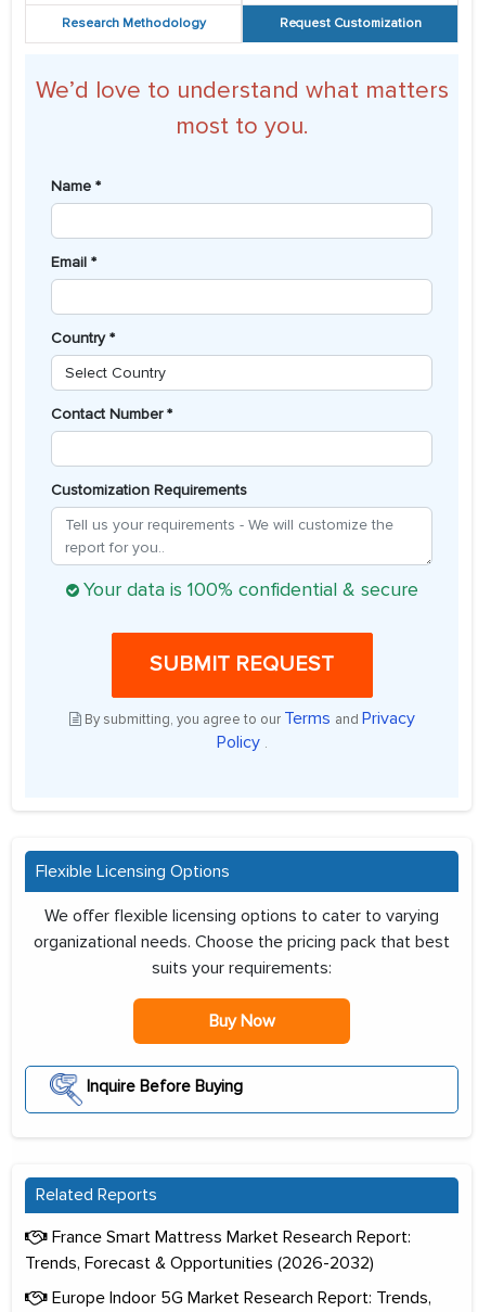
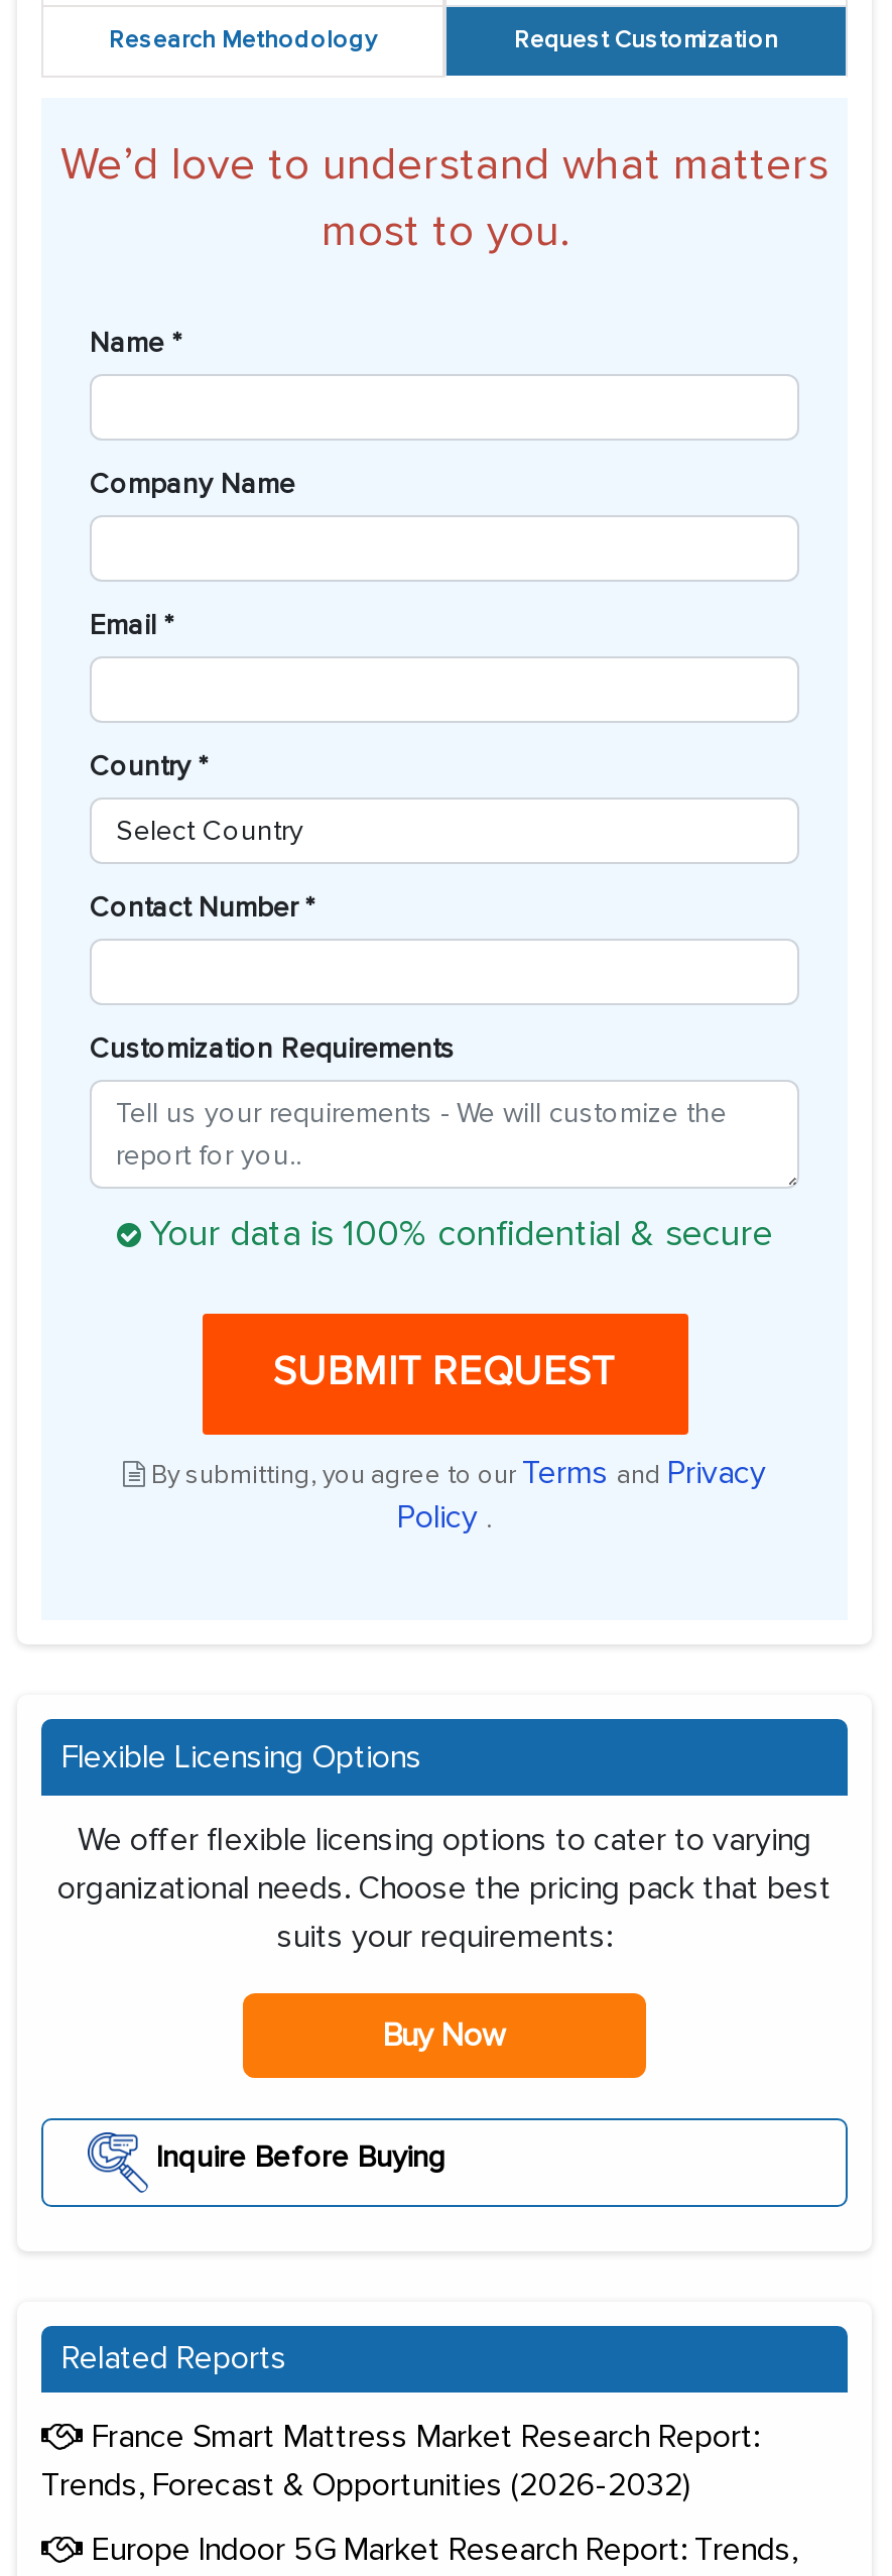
+ Company Name
